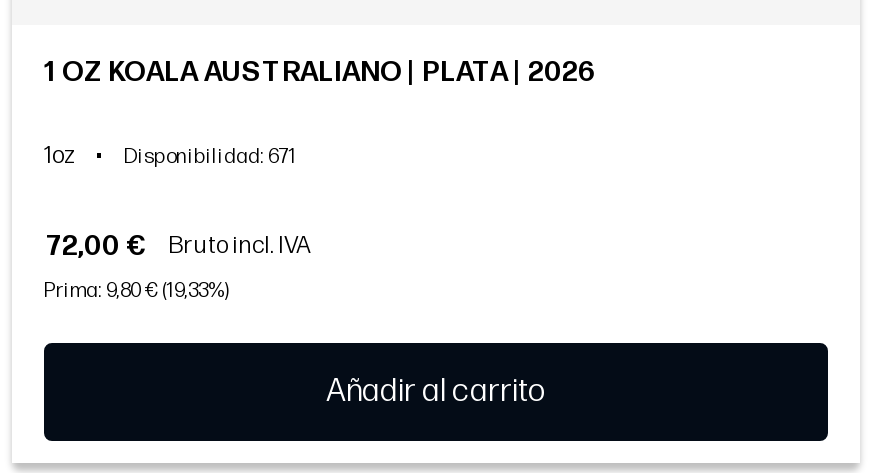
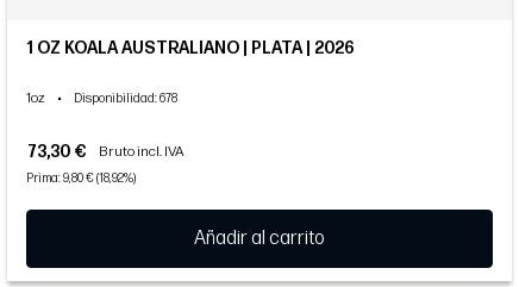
- Disponibilidad: 671
+ Disponibilidad: 678

- 72,00 € Bruto incl. IVA
+ 73,30 € Bruto incl. IVA

- Prima: 9,80 € (19,33%)
+ Prima: 9,80 € (18,92%)
